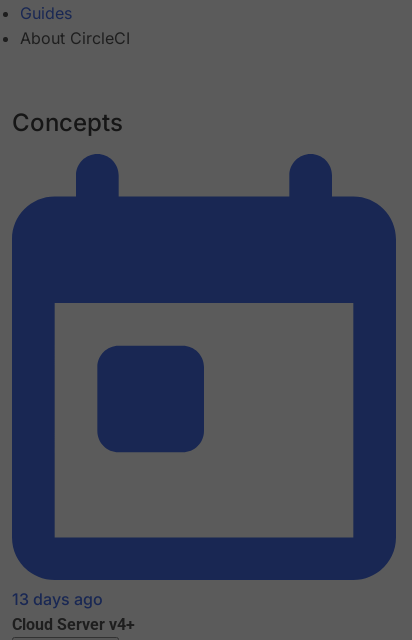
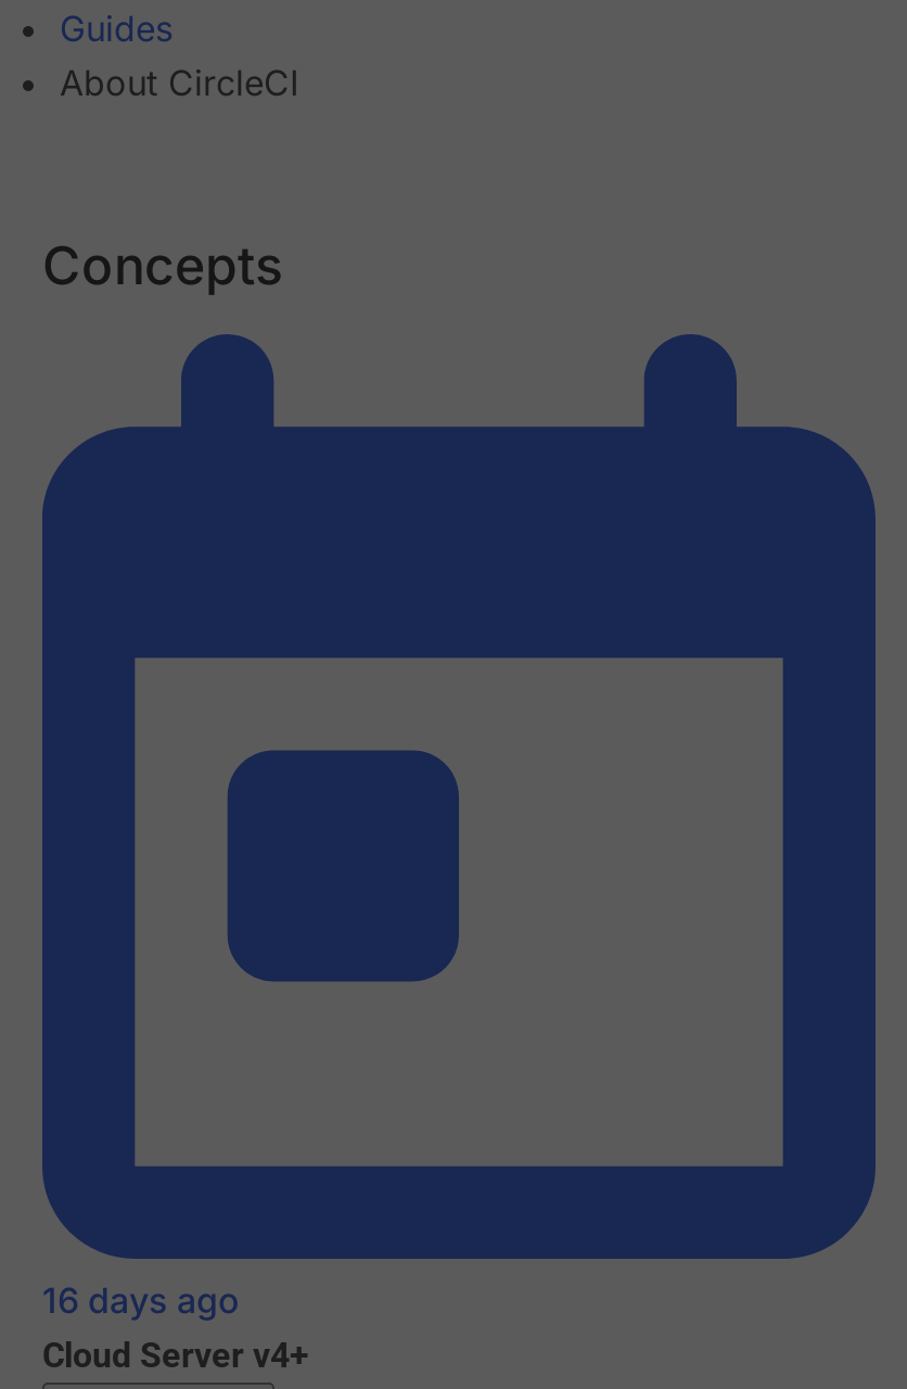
- 13 days ago
+ 16 days ago
